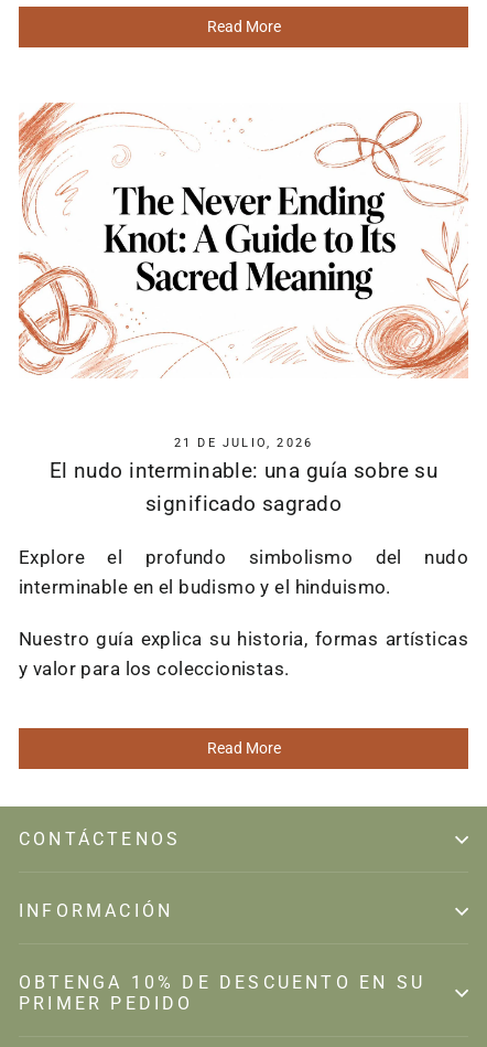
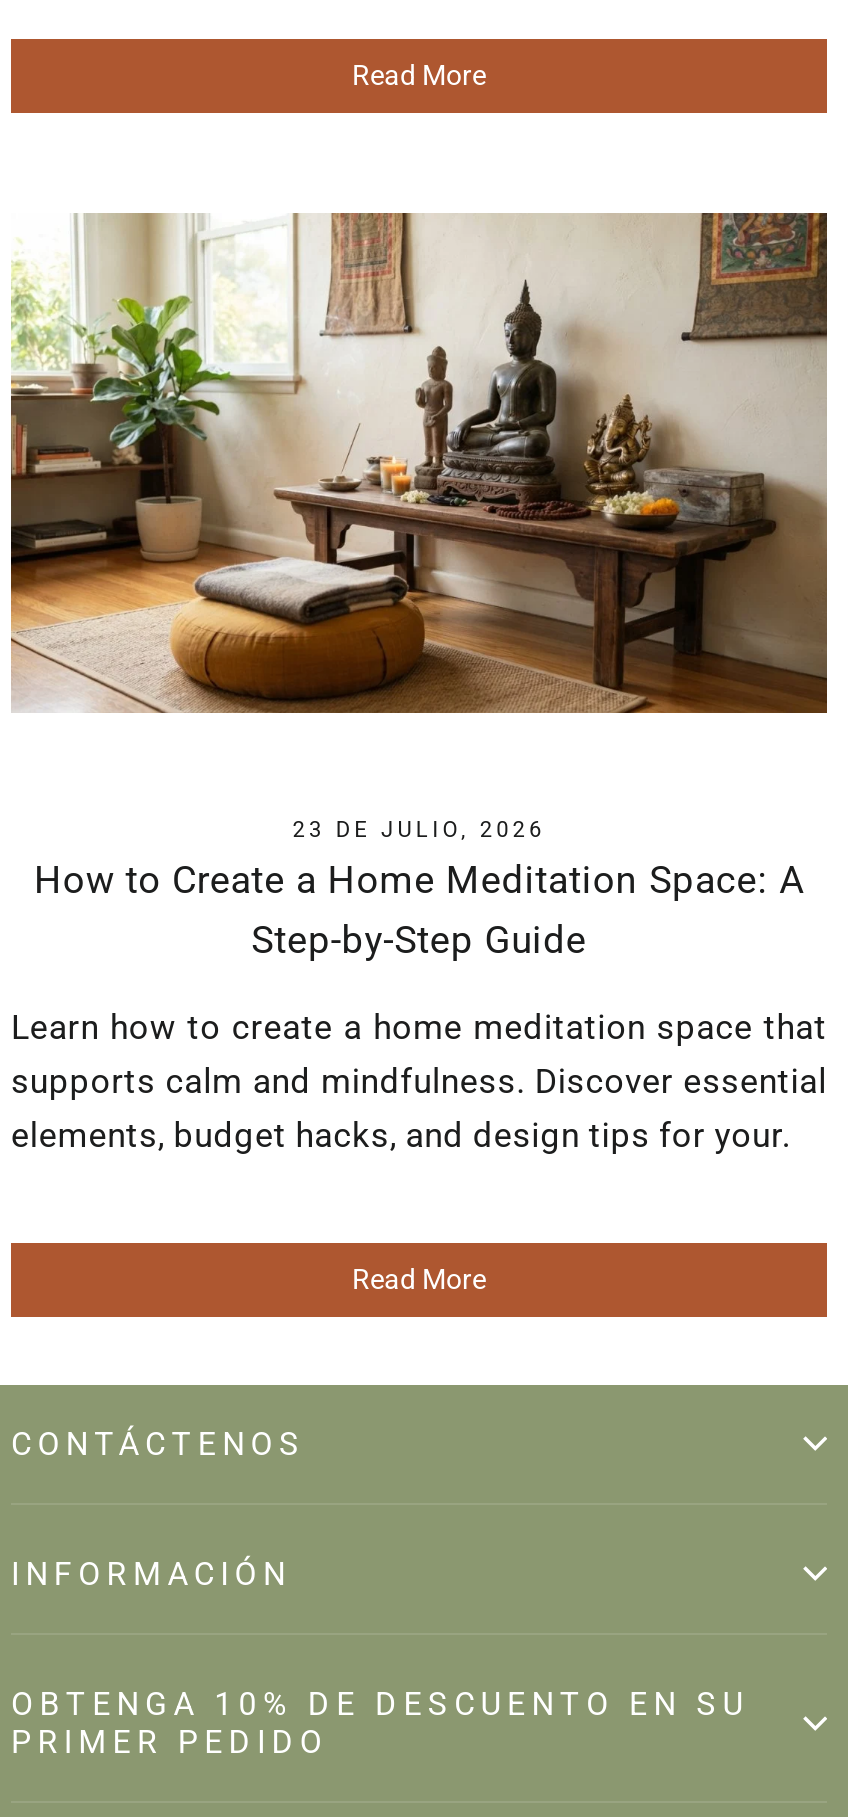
- [image]
+ [image]

- 21 DE JULIO, 2026
- El nudo interminable: una guía sobre su
- significado sagrado
- Explore el profundo simbolismo del nudo
- interminable en el budismo y el hinduismo.
- Nuestro guía explica su historia, formas artísticas
- y valor para los coleccionistas.
+ 23 DE JULIO, 2026
+ How to Create a Home Meditation Space: A
+ Step-by-Step Guide
+ Learn how to create a home meditation space that
+ supports calm and mindfulness. Discover essential
+ elements, budget hacks, and design tips for your.
